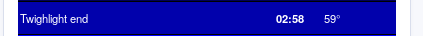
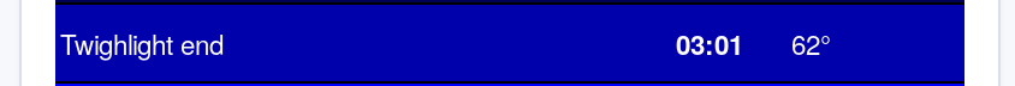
- 02:58
+ 03:01

- 59°
+ 62°
